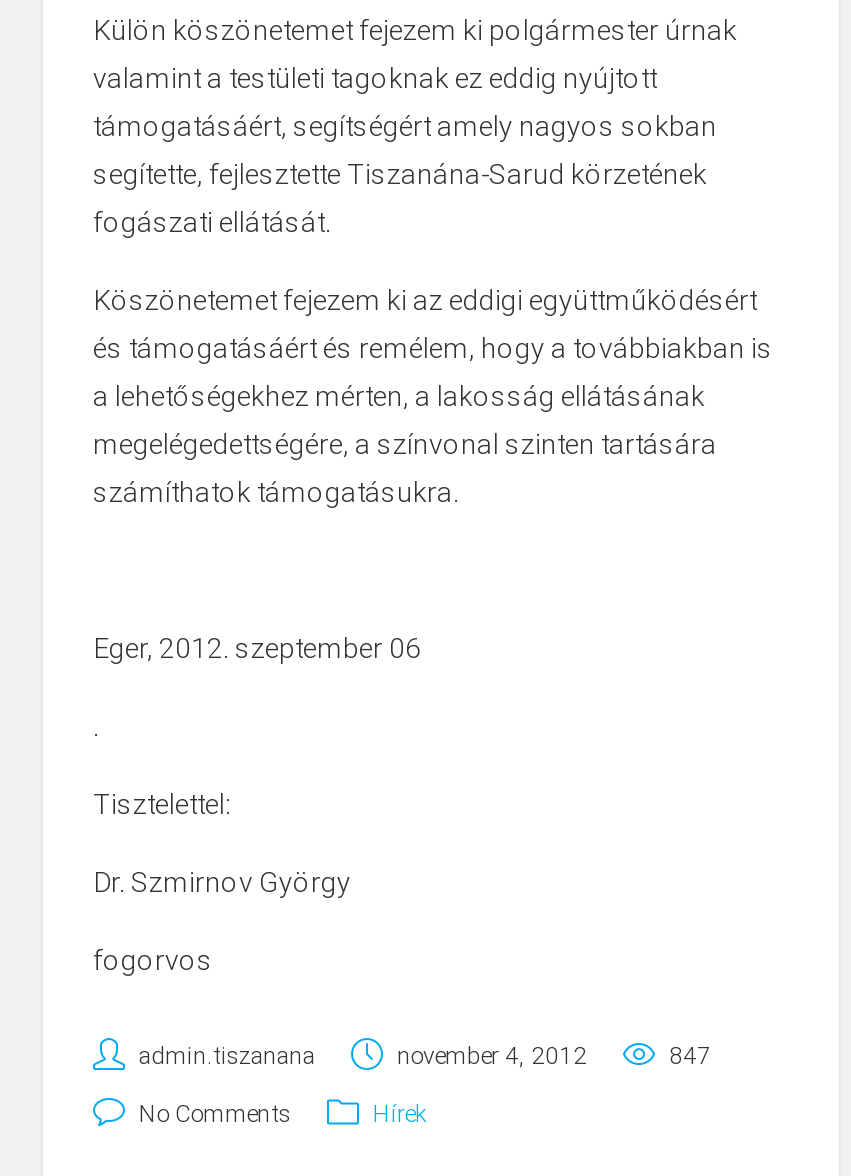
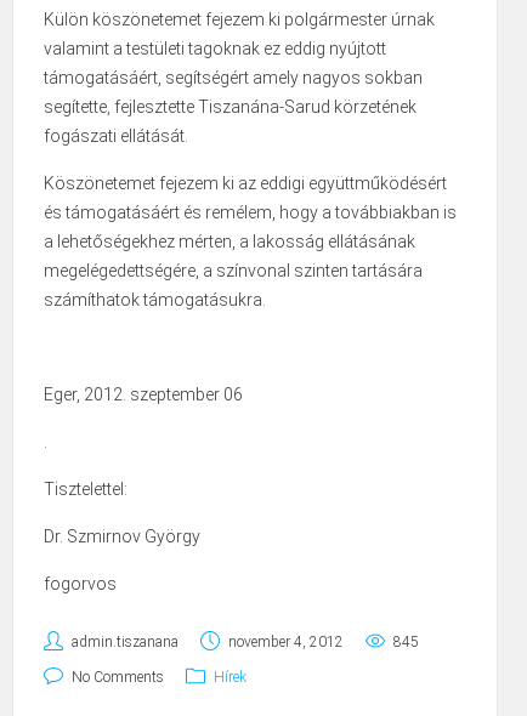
- 847
+ 845
